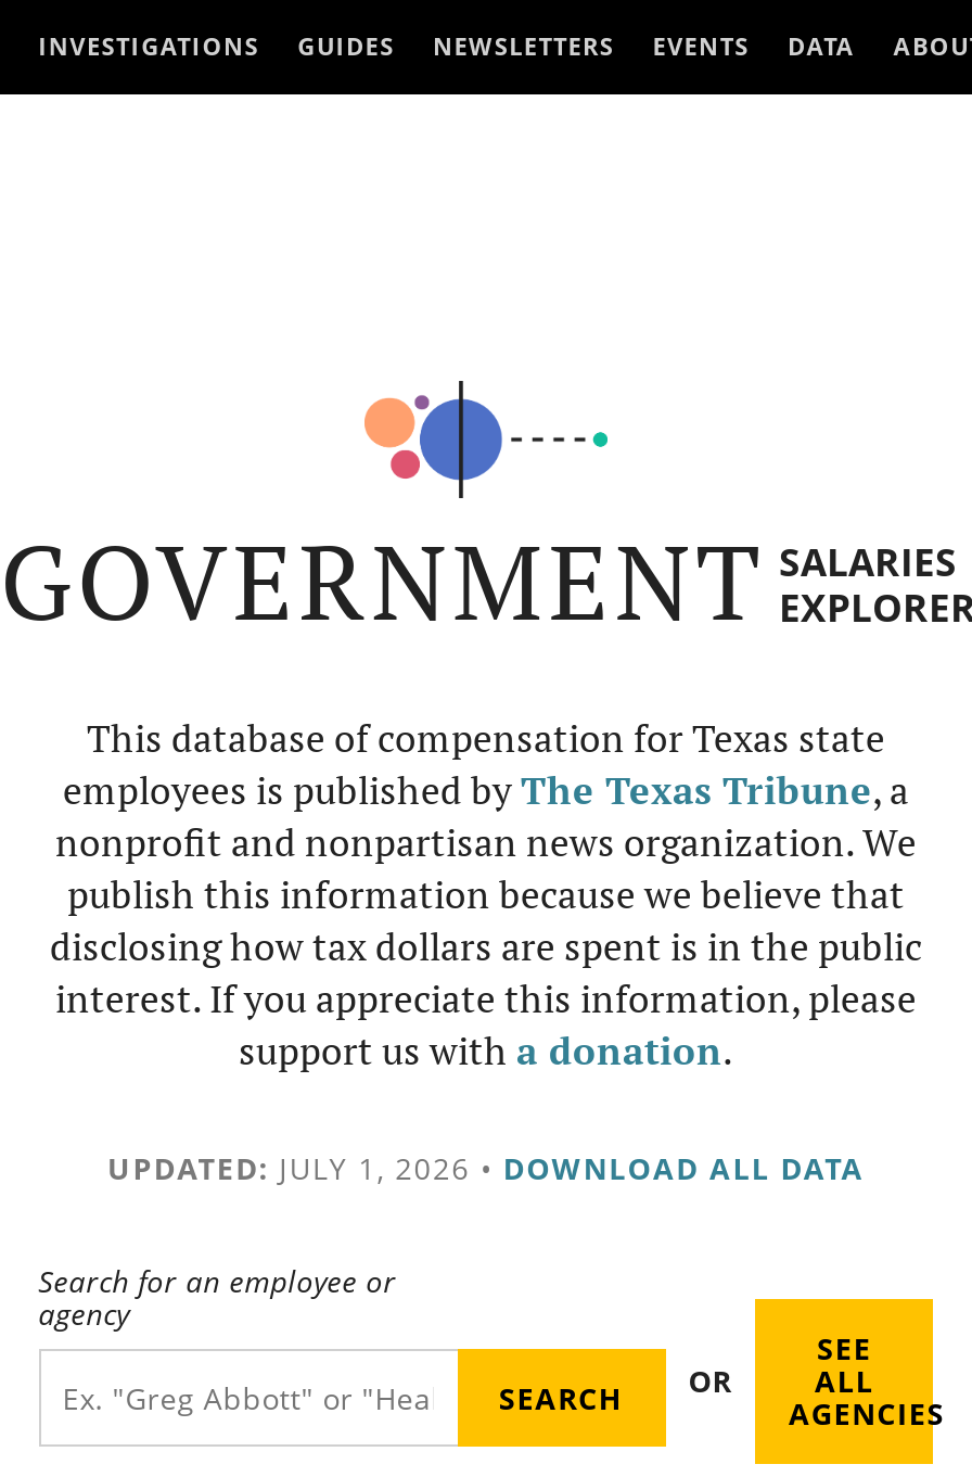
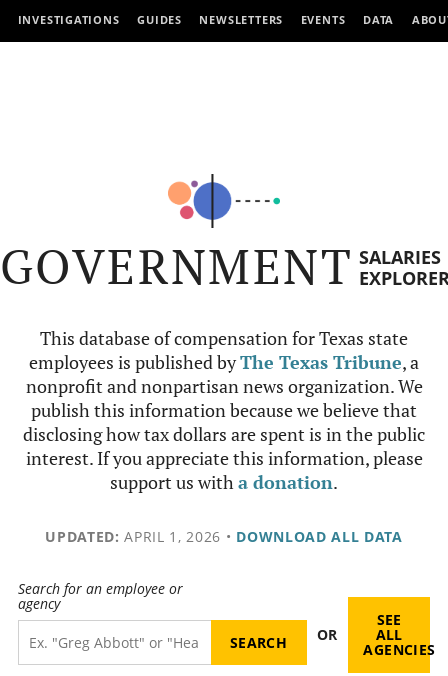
- UPDATED: JULY 1, 2026 • DOWNLOAD ALL DATA
+ UPDATED: APRIL 1, 2026 • DOWNLOAD ALL DATA
